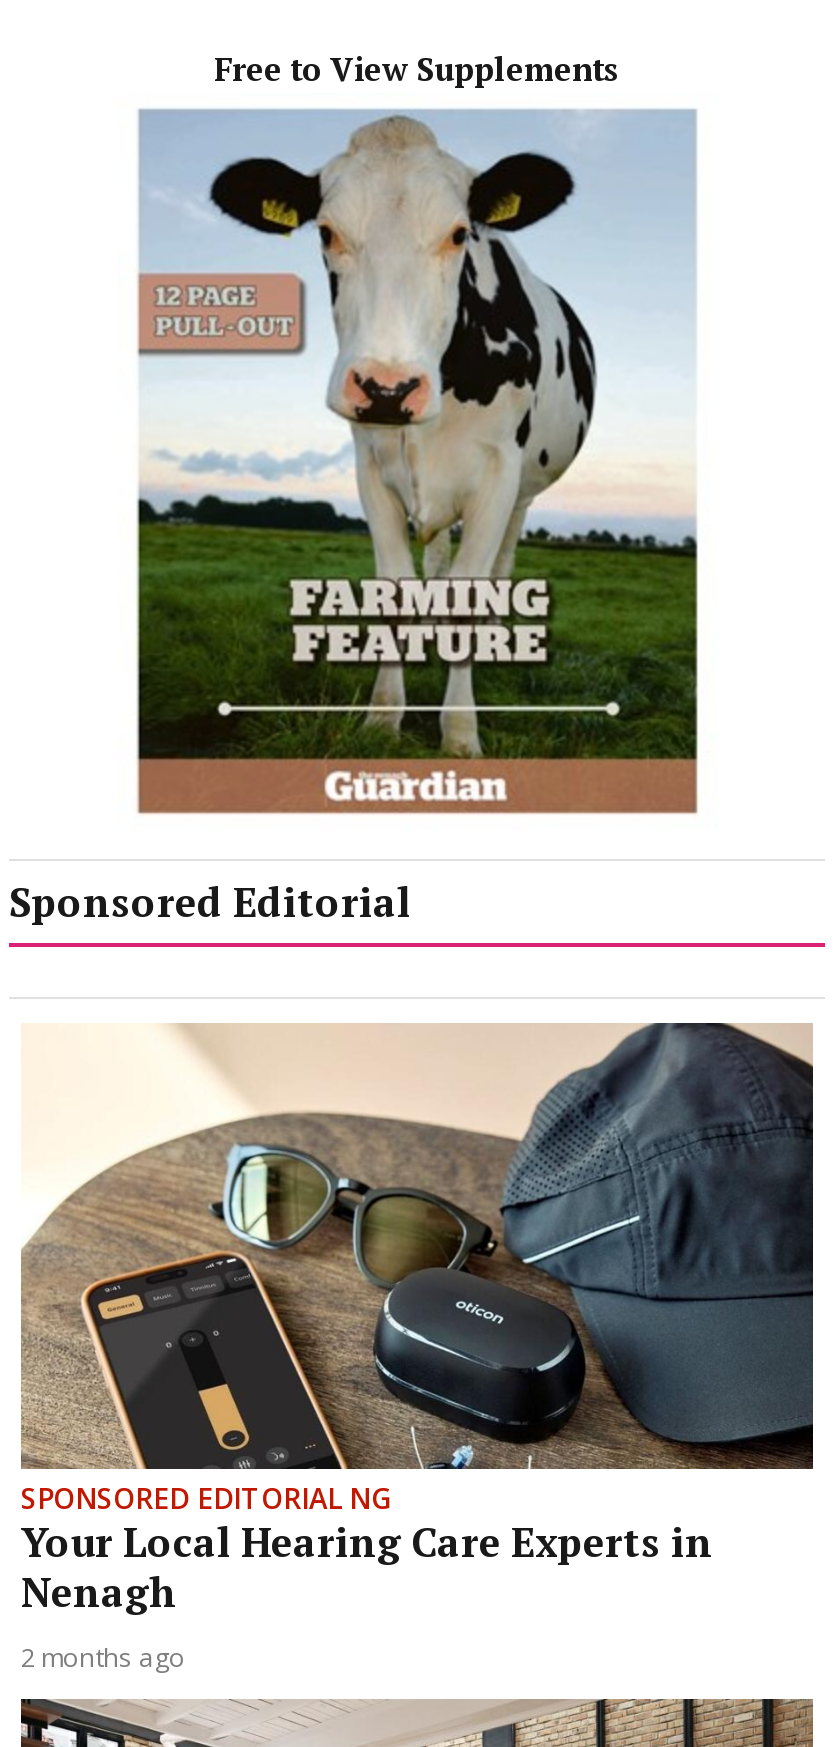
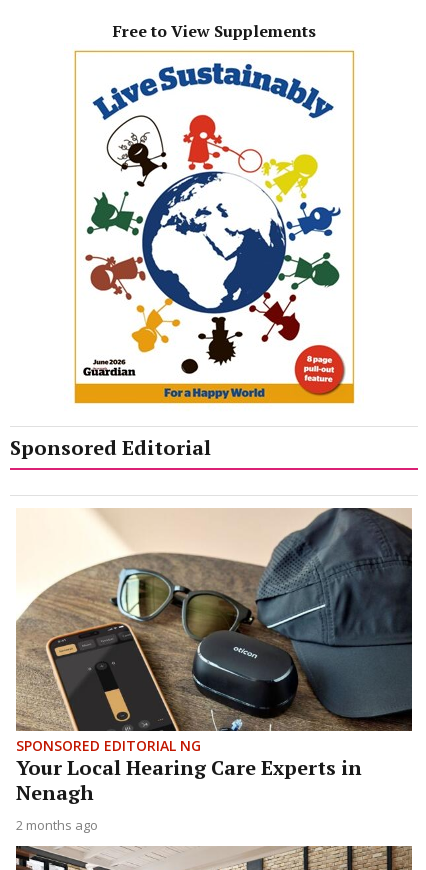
- [image]
+ [image]
